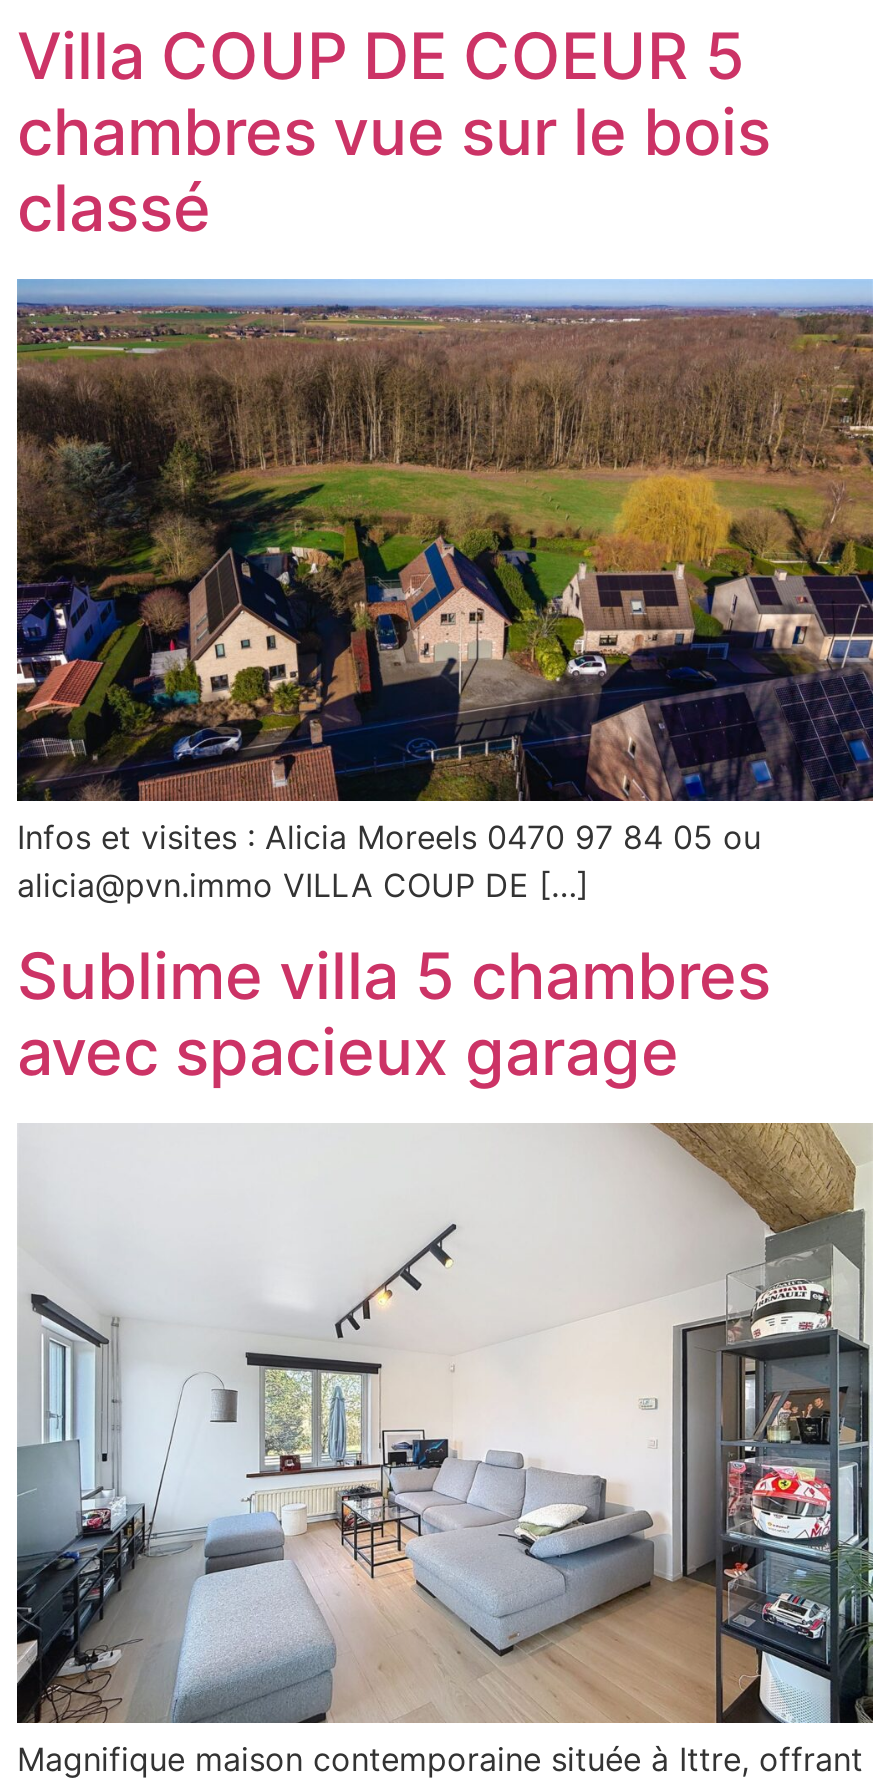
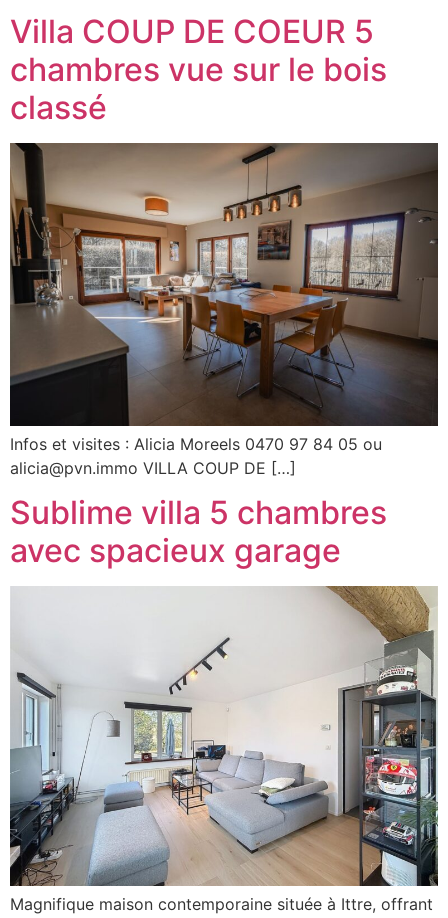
- [image]
+ [image]
